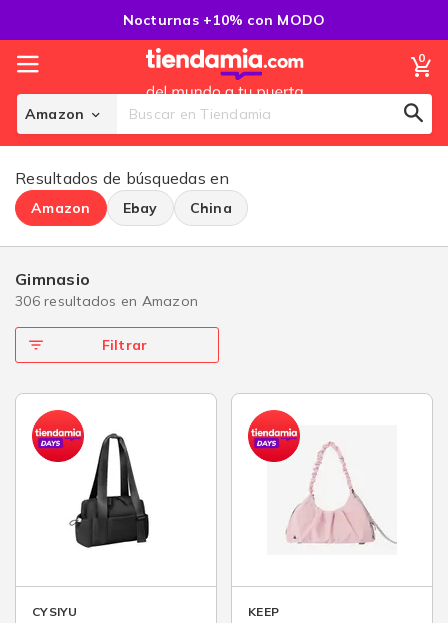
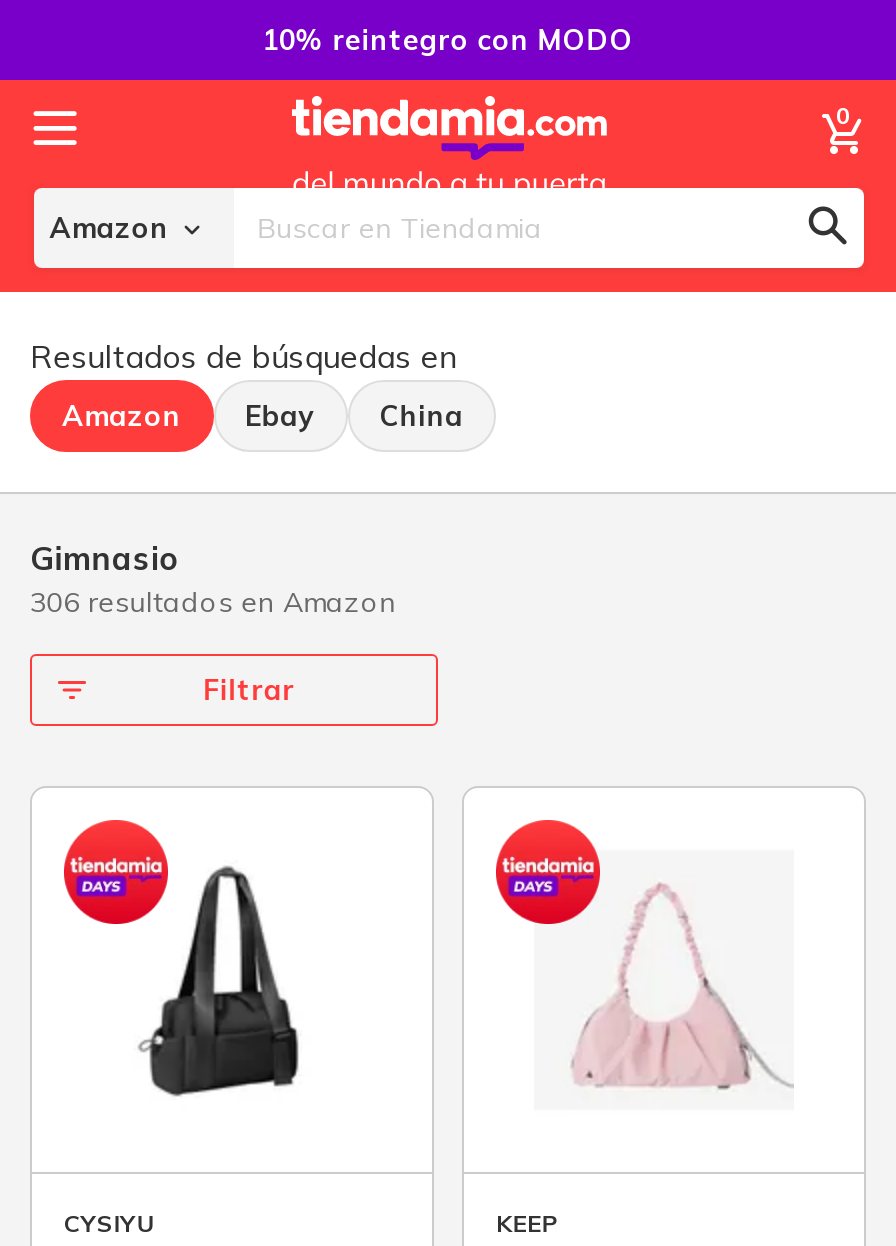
- Nocturnas +10% con MODO
+ 10% reintegro con MODO
